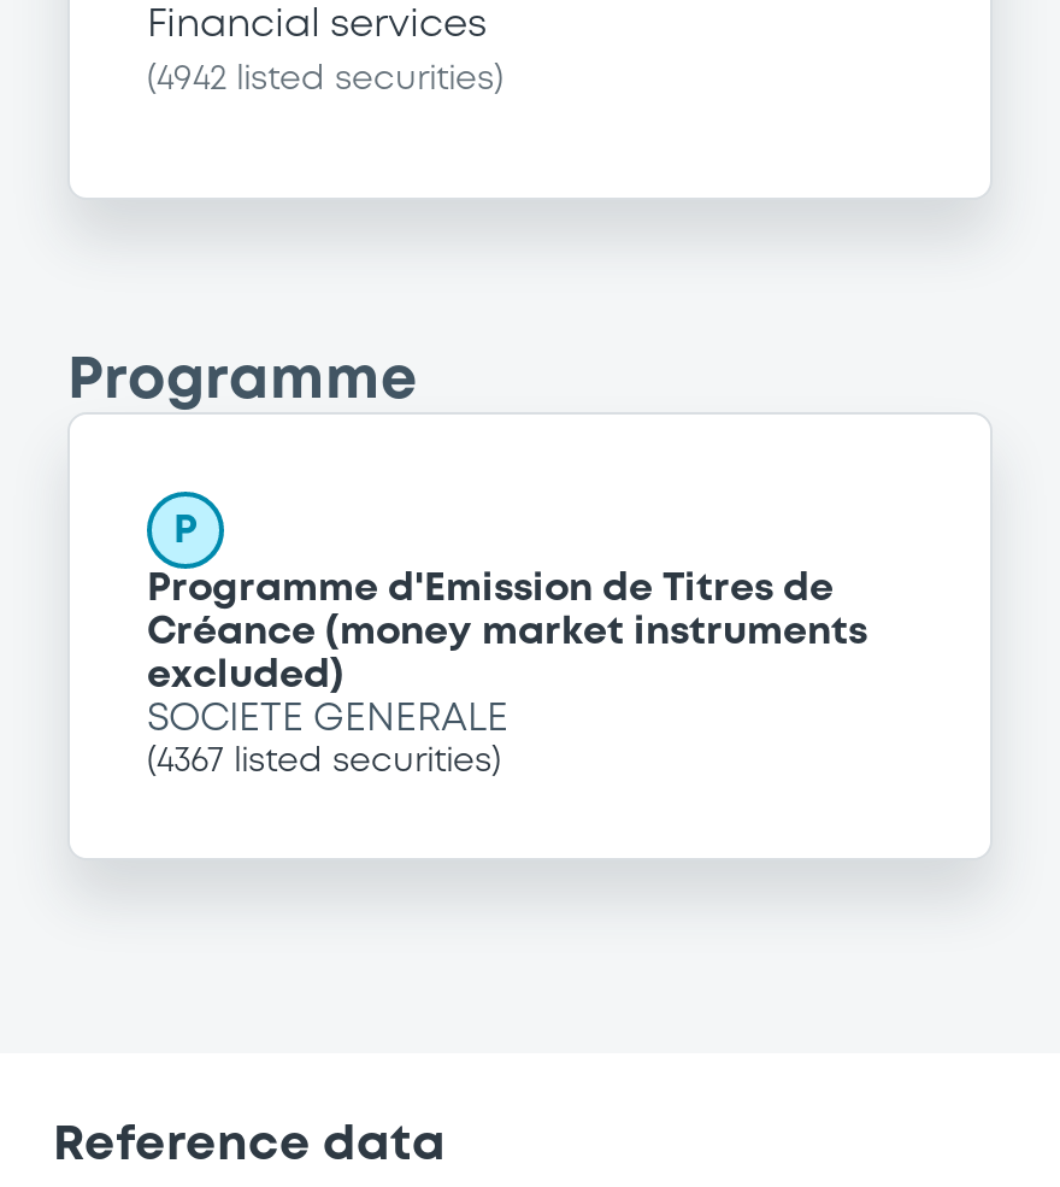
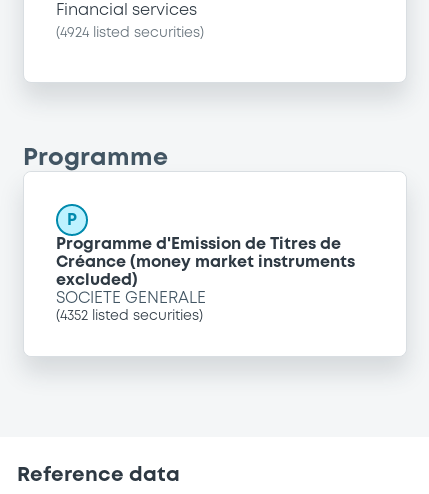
- (4942 listed securities)
+ (4924 listed securities)

- (4367 listed securities)
+ (4352 listed securities)
